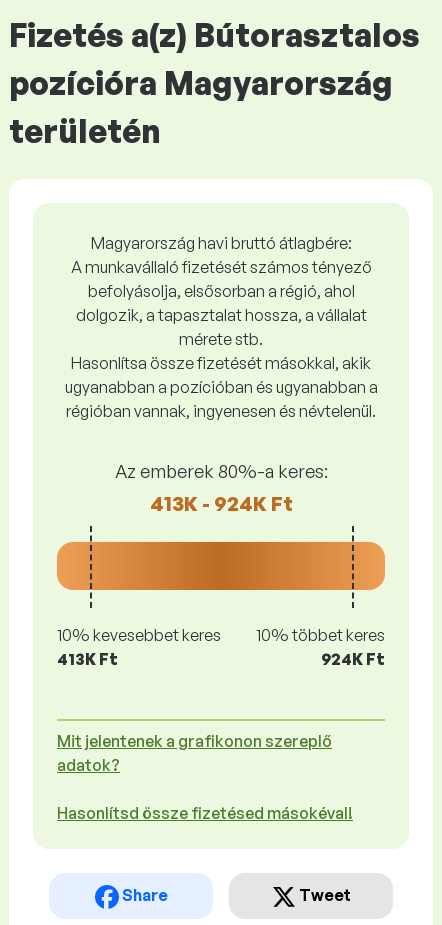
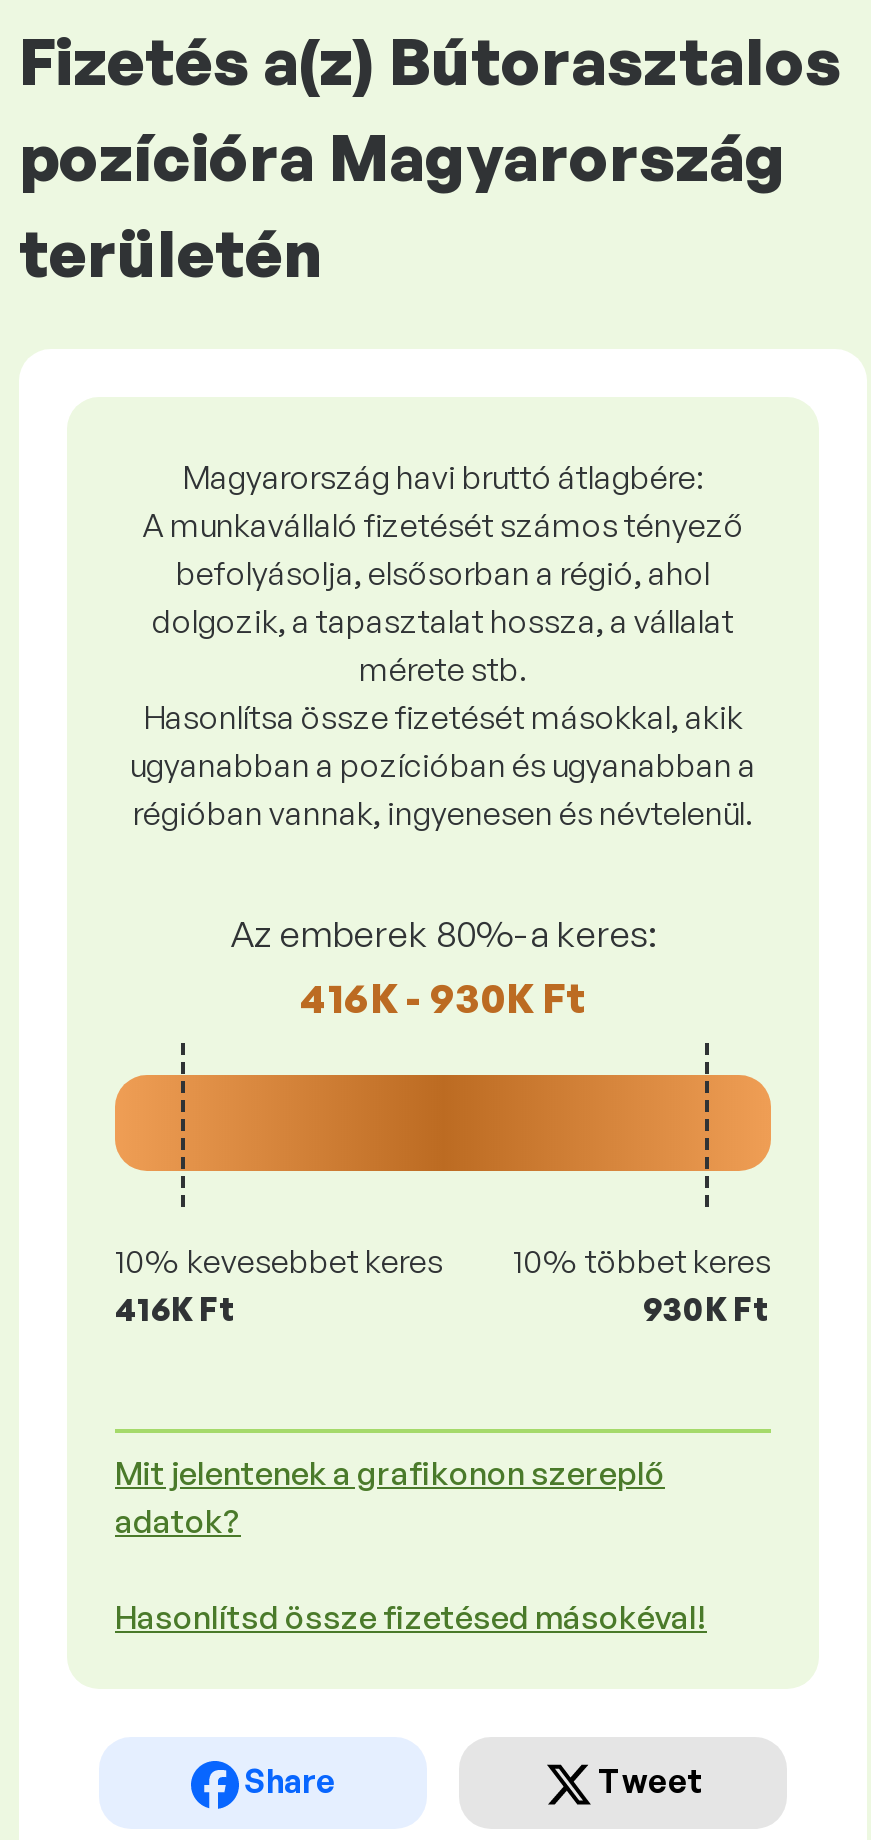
- 413K - 924K Ft
+ 416K - 930K Ft

- 413K Ft
+ 416K Ft

- 924K Ft
+ 930K Ft
